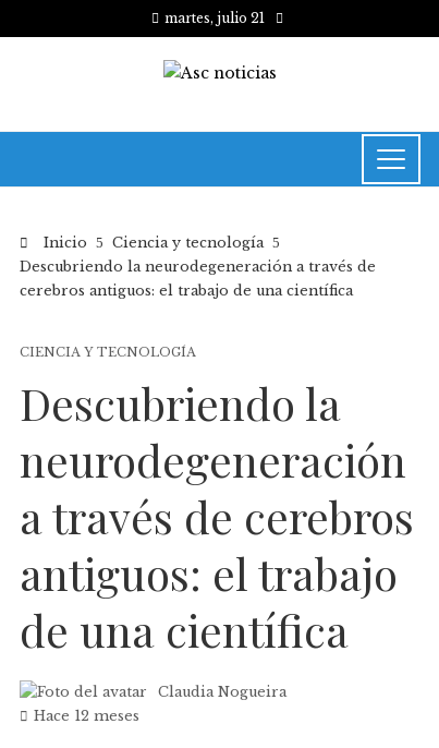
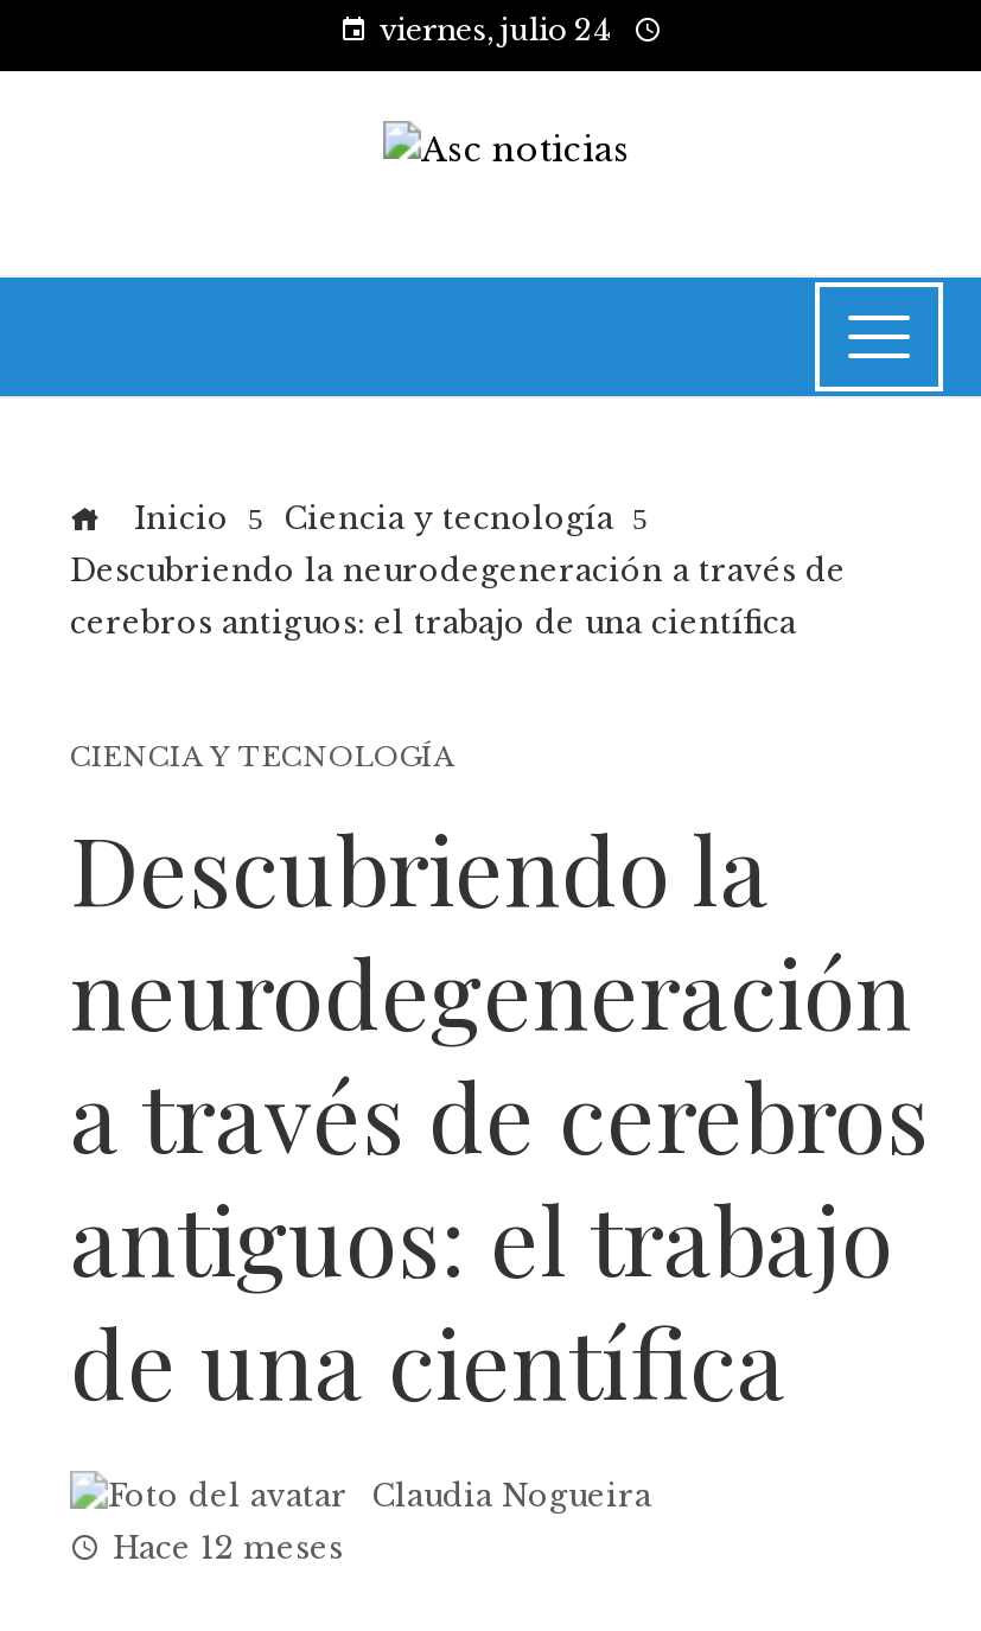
- martes, julio 21
+ viernes, julio 24
